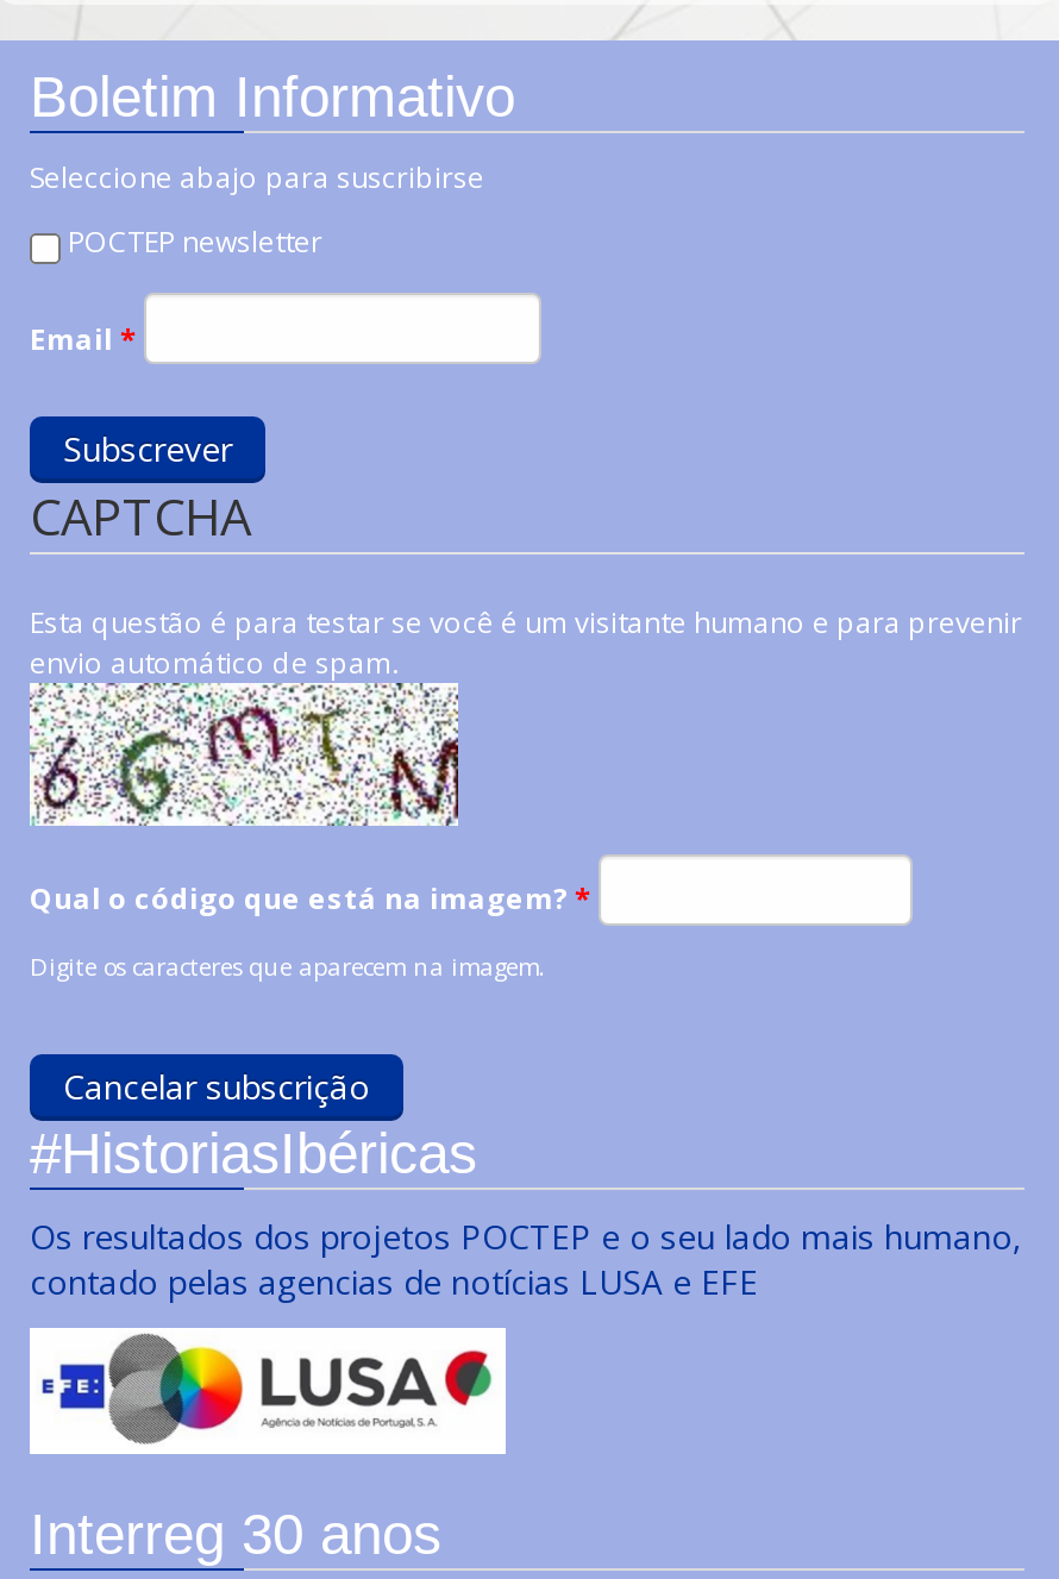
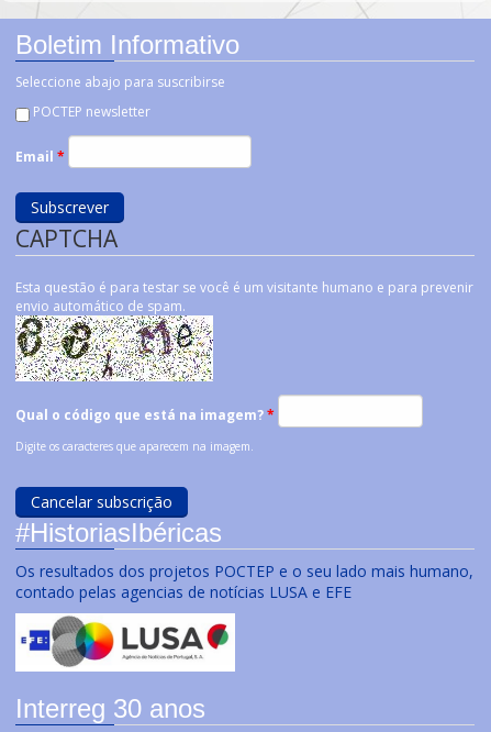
- [image]
+ [image]
